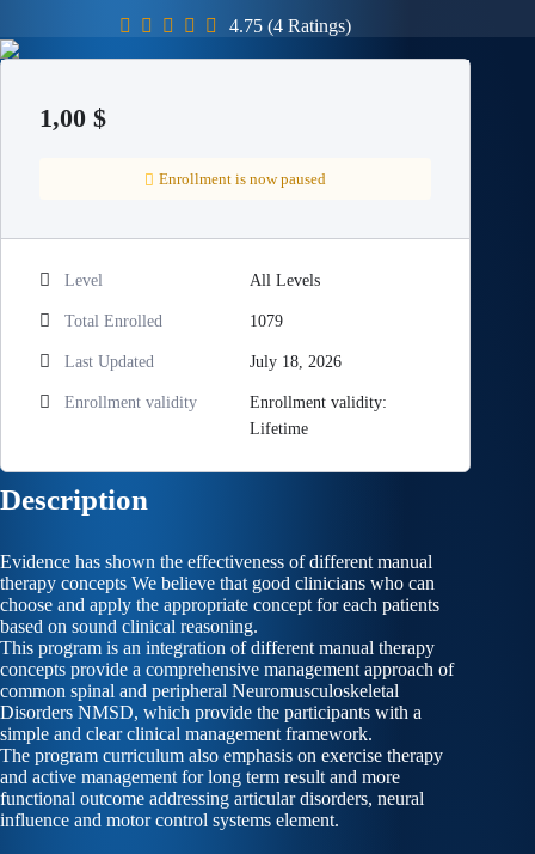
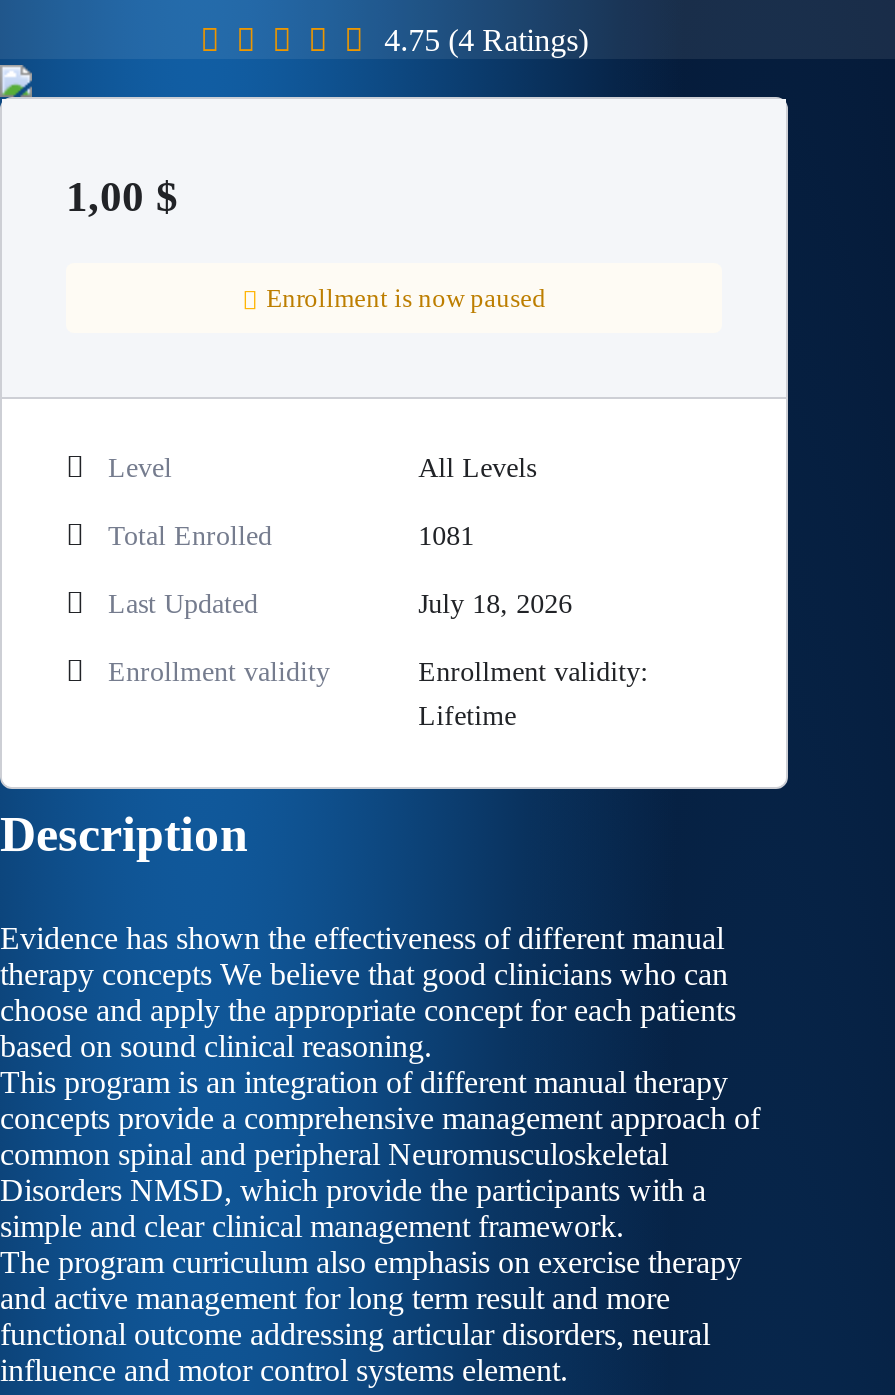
- 1079
+ 1081
